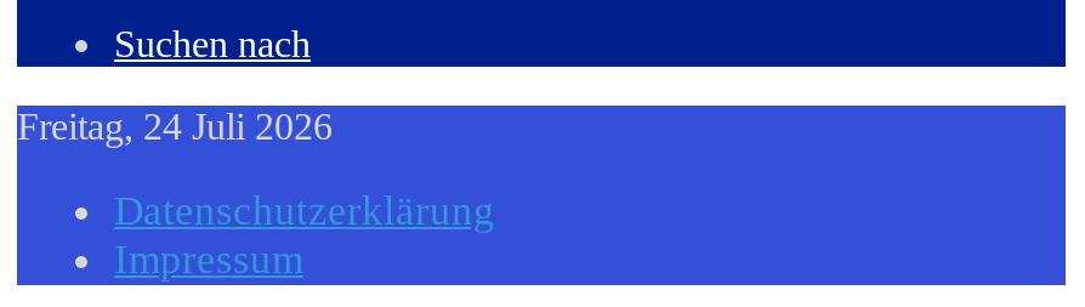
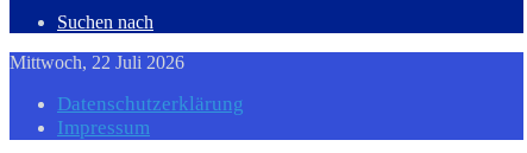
- Freitag, 24 Juli 2026
+ Mittwoch, 22 Juli 2026
